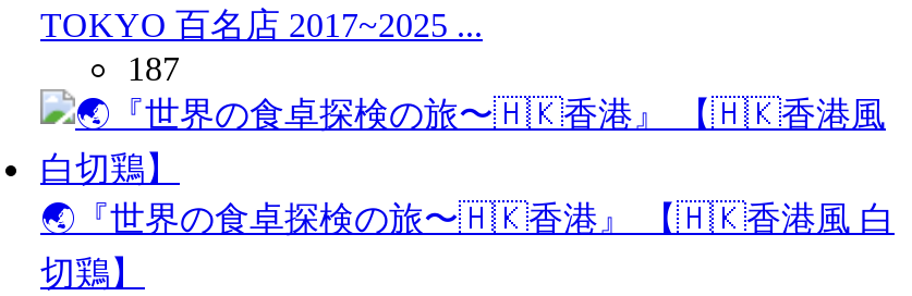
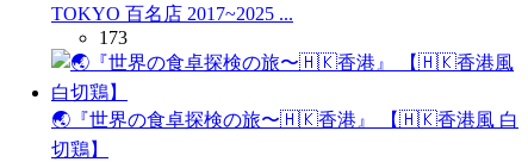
- 187
+ 173
